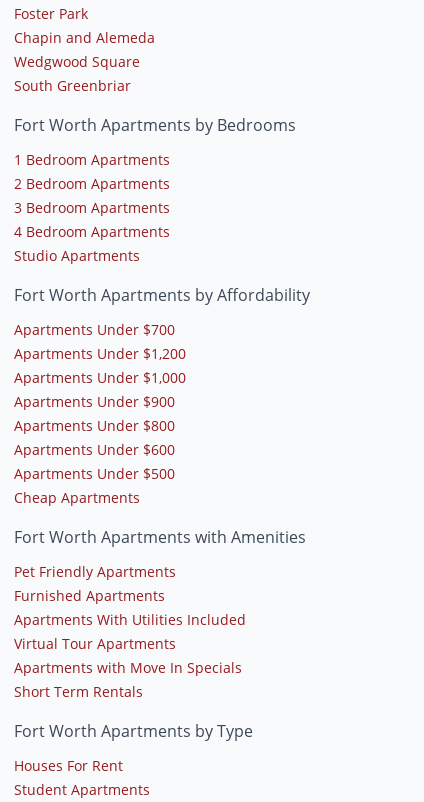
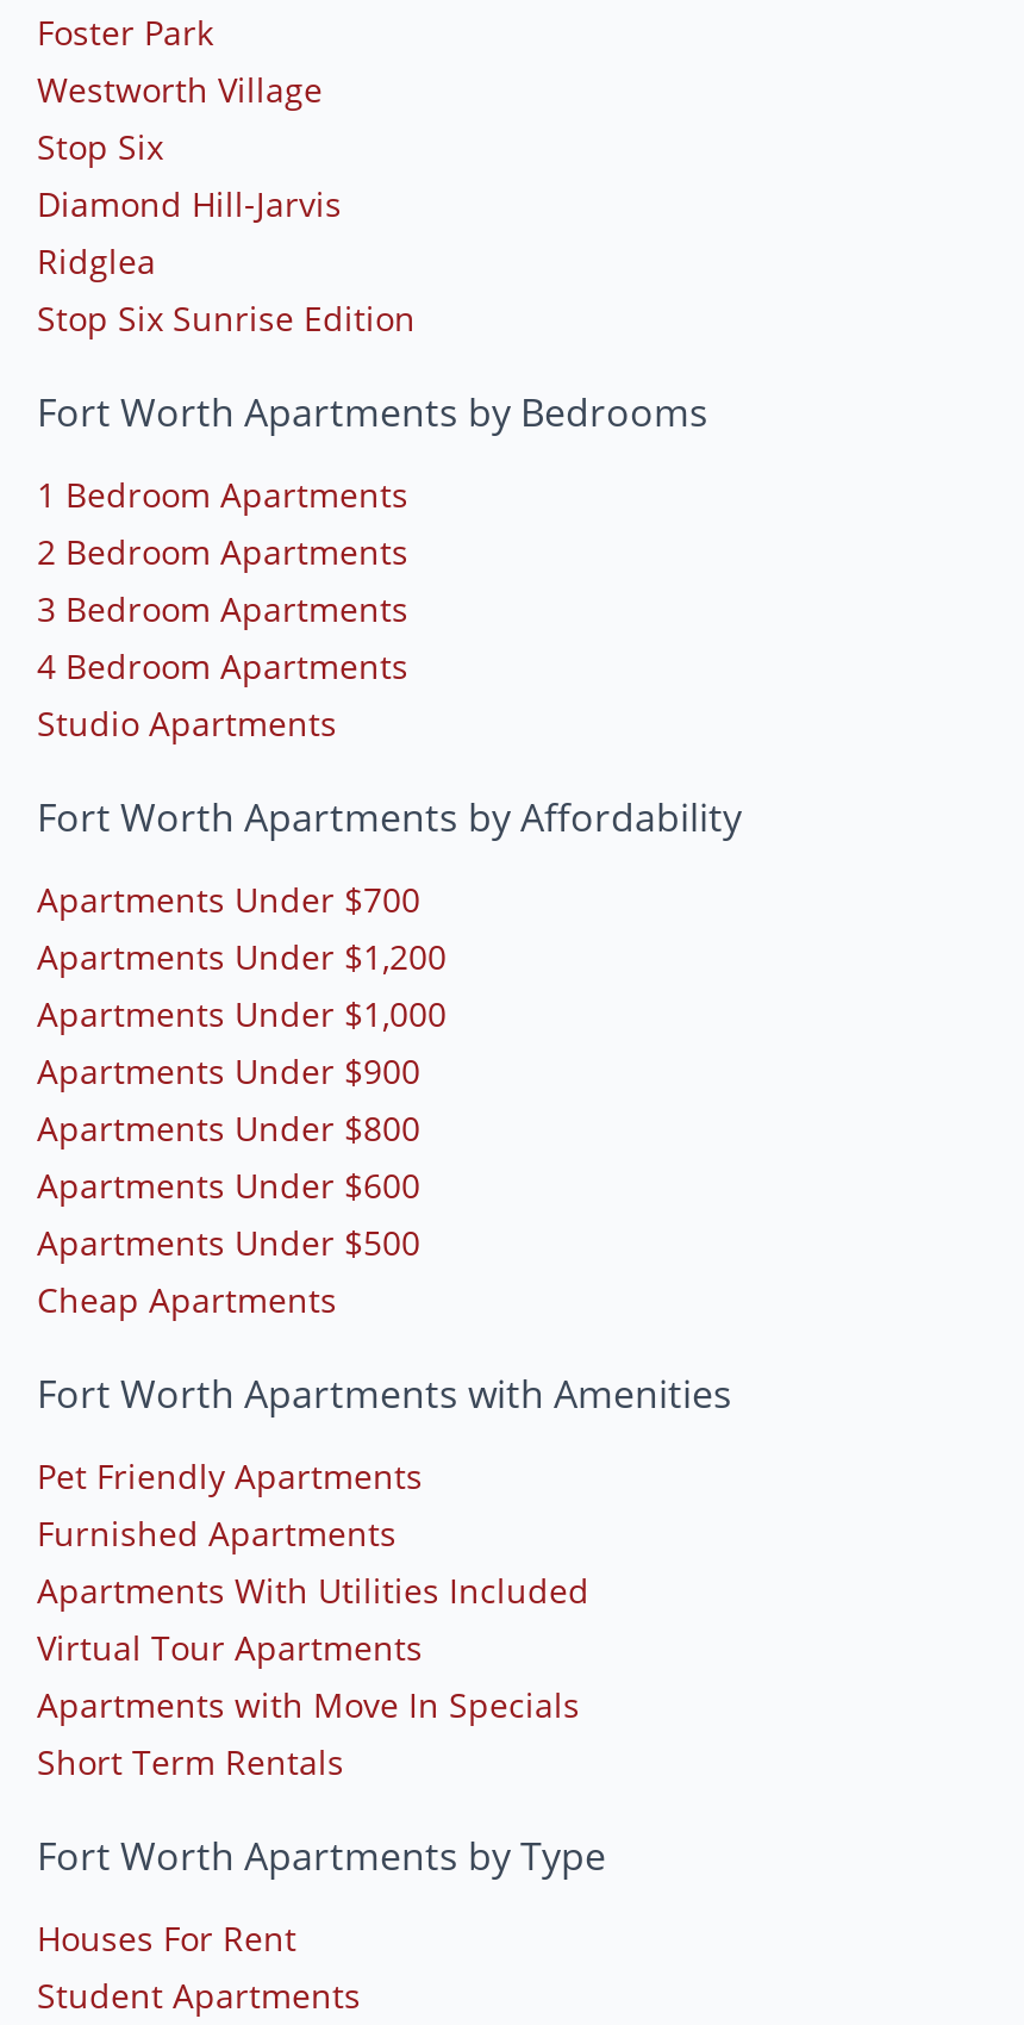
- Chapin and Alemeda
- Wedgwood Square
- South Greenbriar
+ Westworth Village
+ Stop Six
+ Diamond Hill-Jarvis
+ Ridglea
+ Stop Six Sunrise Edition
